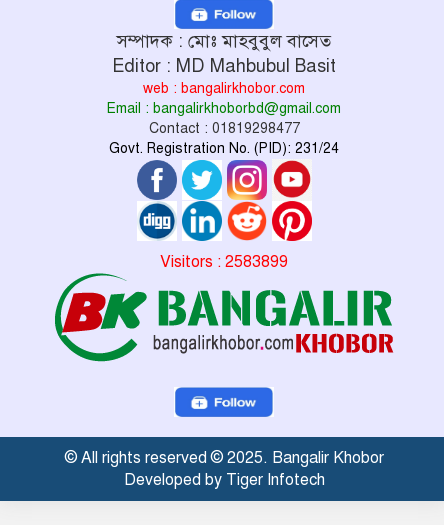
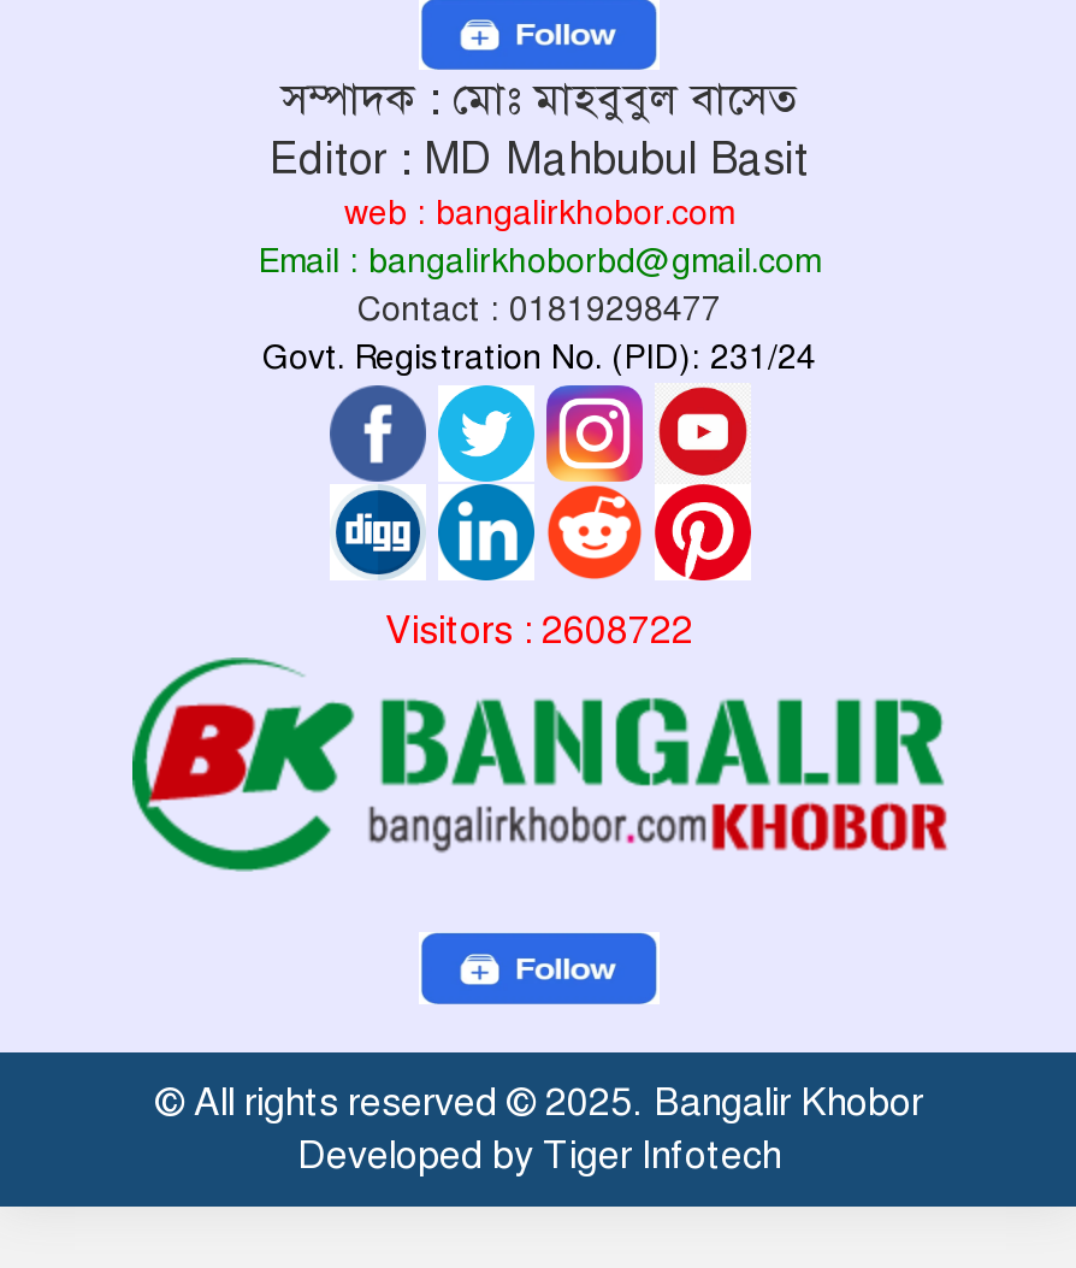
- Visitors : 2583899
+ Visitors : 2608722
